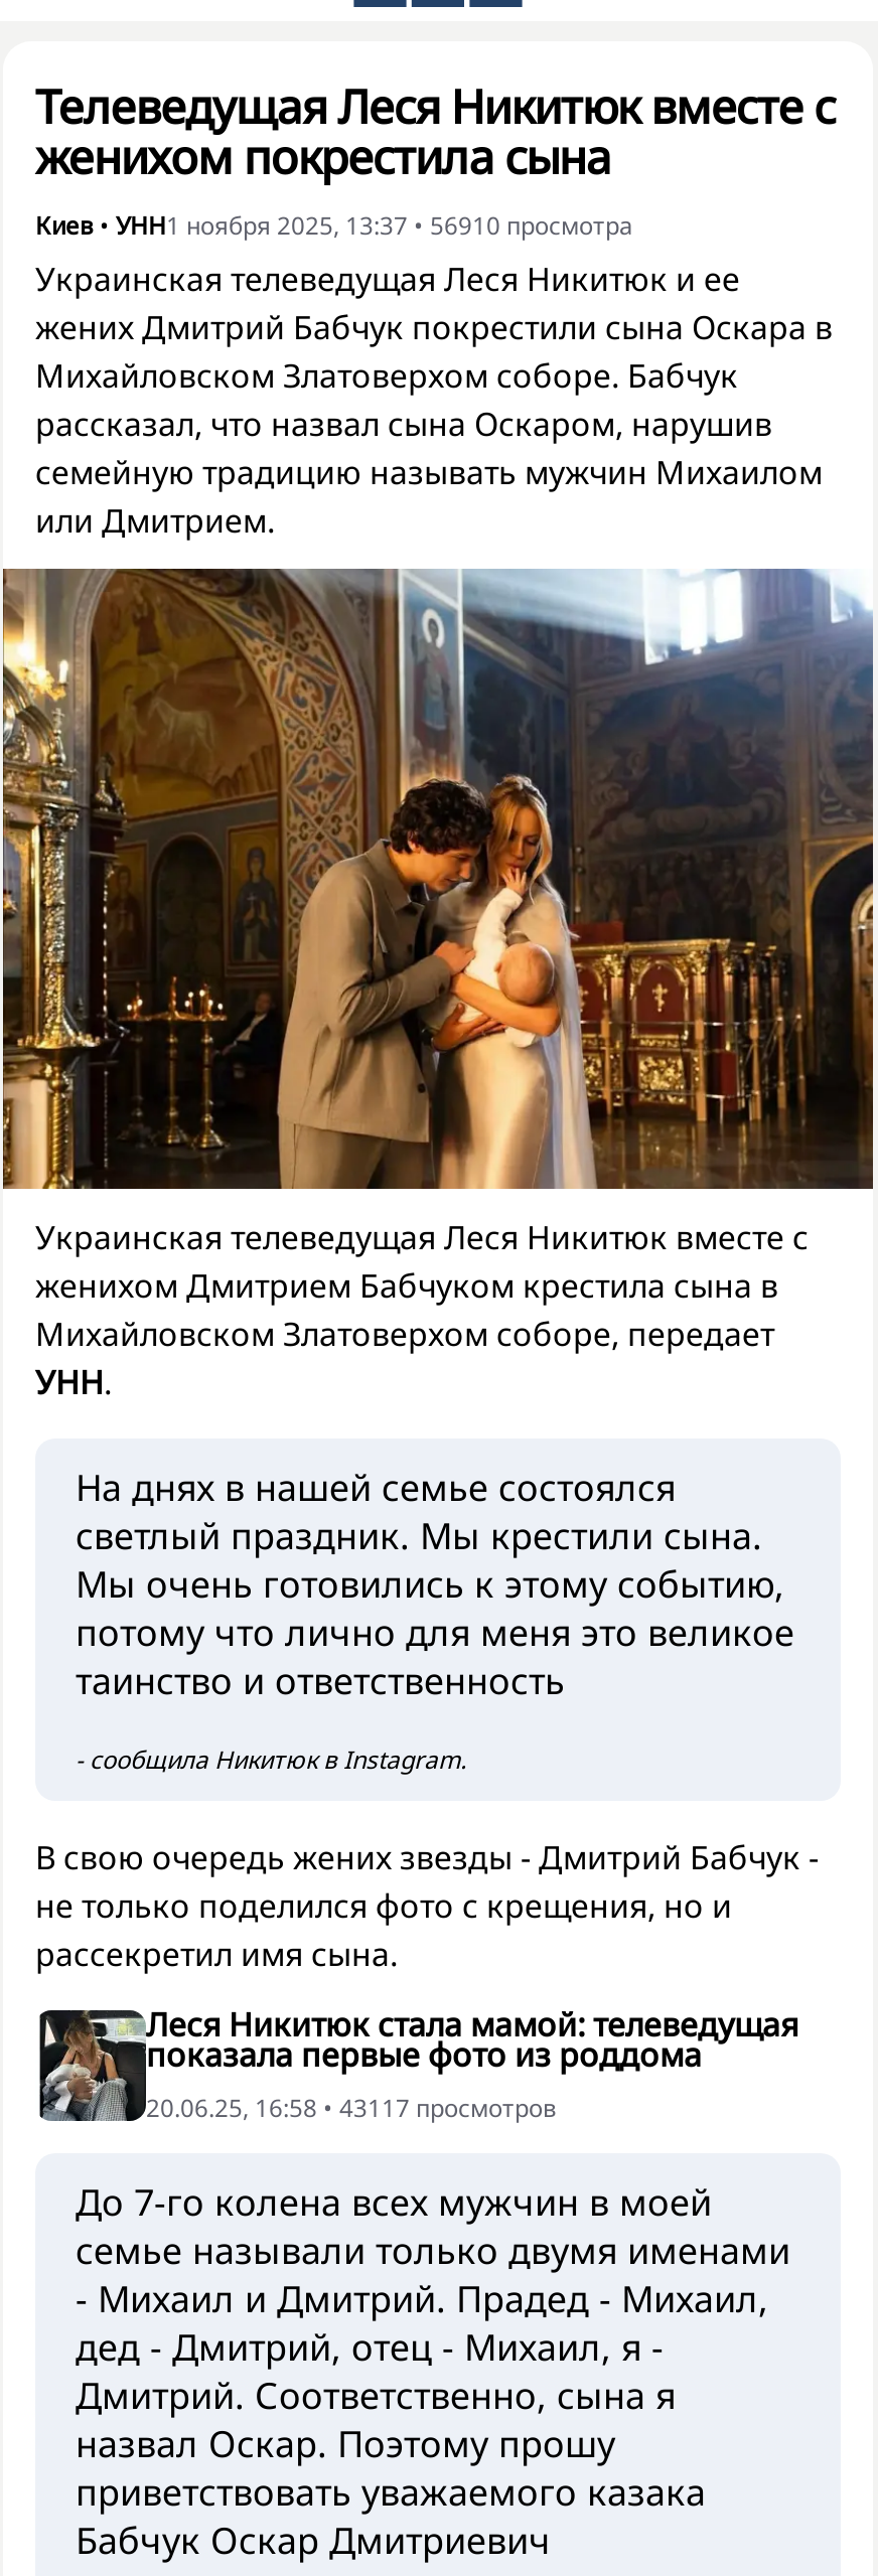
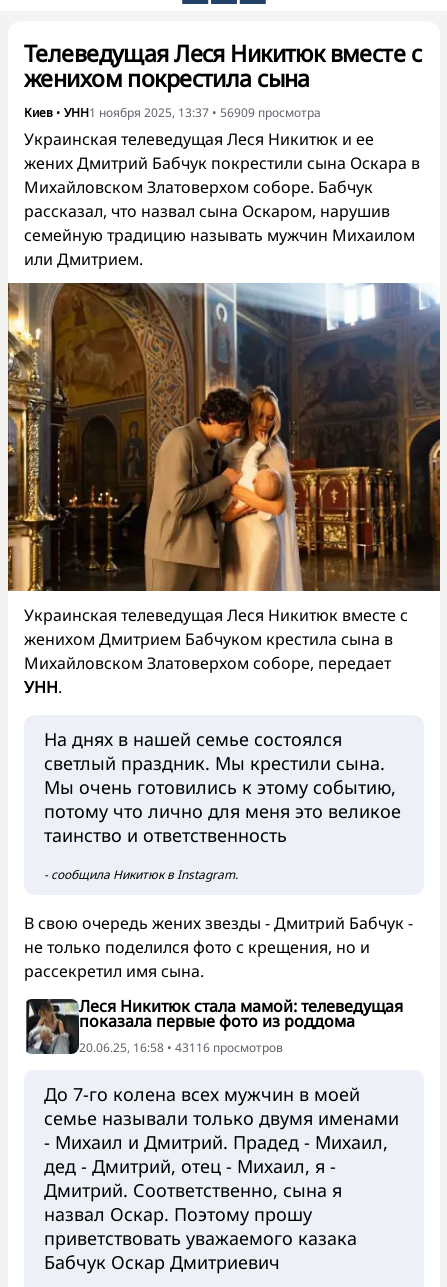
- Киев • УНН 1 ноября 2025, 13:37 • 56910 просмотра
+ Киев • УНН 1 ноября 2025, 13:37 • 56909 просмотра

- 20.06.25, 16:58 • 43117 просмотров
+ 20.06.25, 16:58 • 43116 просмотров
